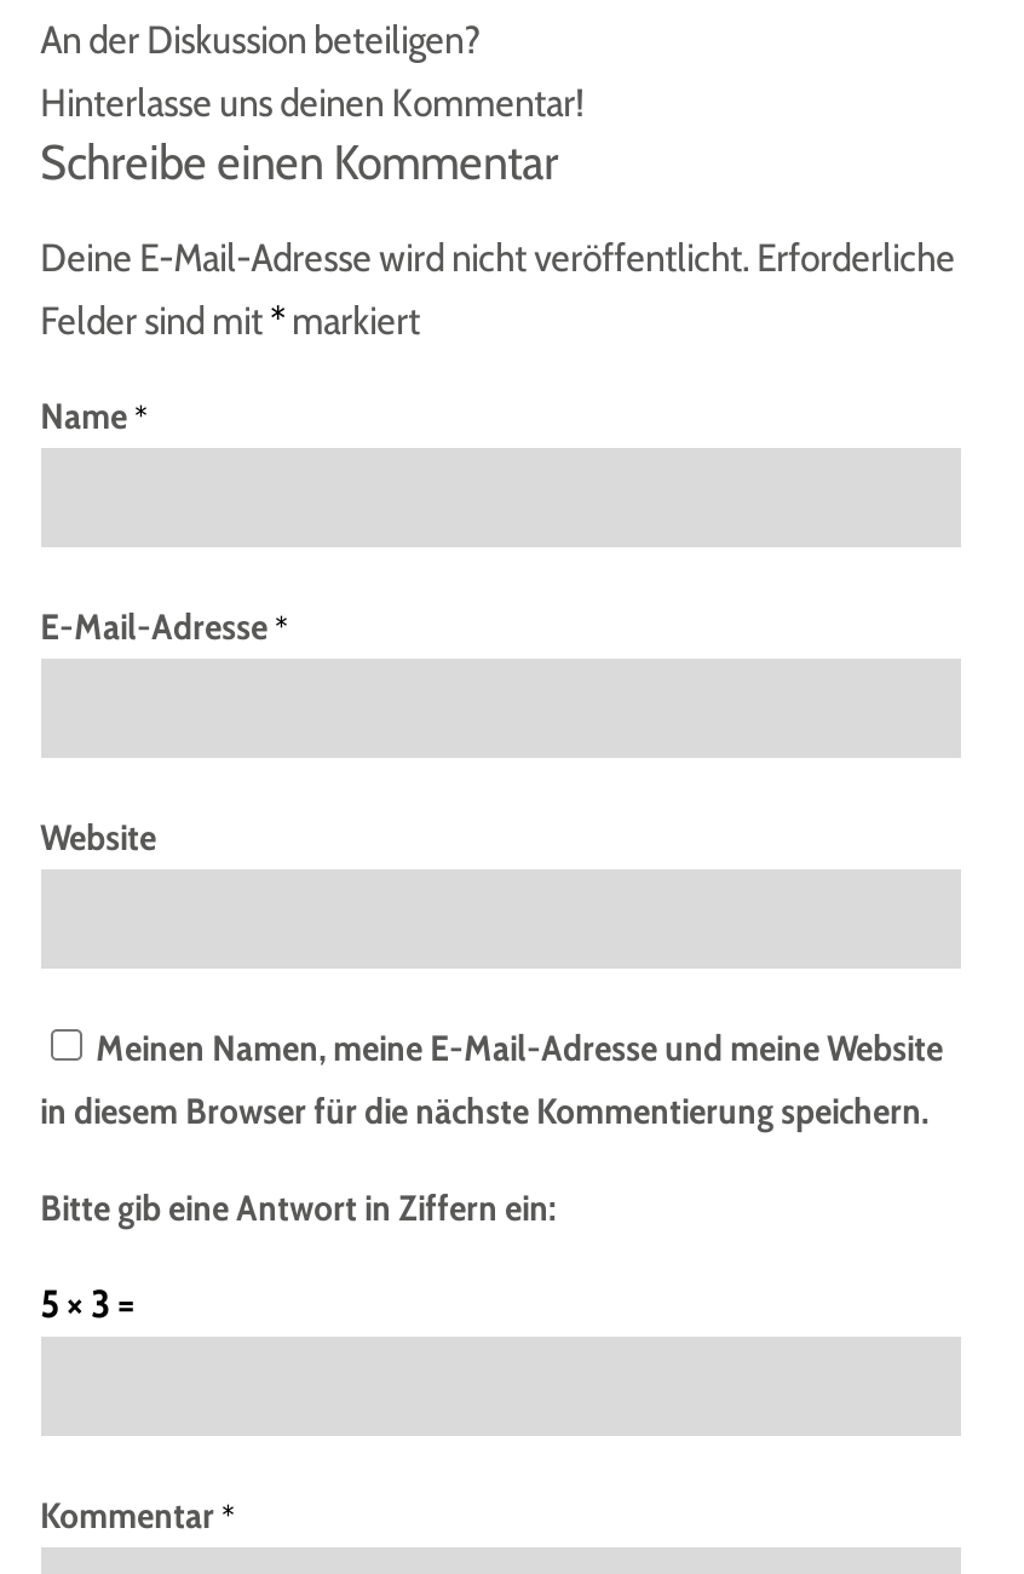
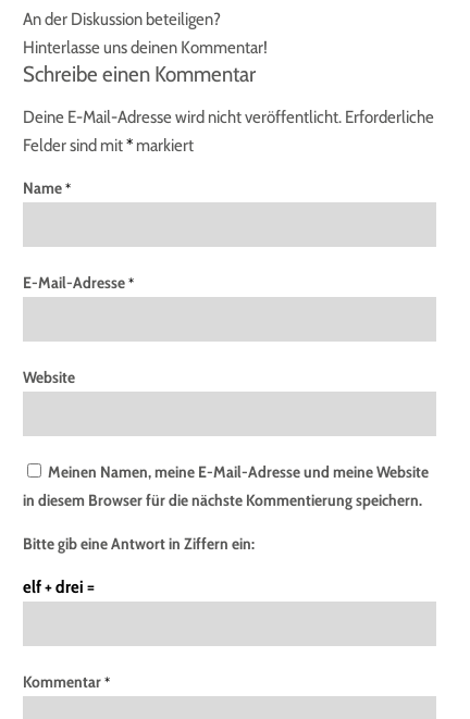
- 5 × 3 =
+ elf + drei =
